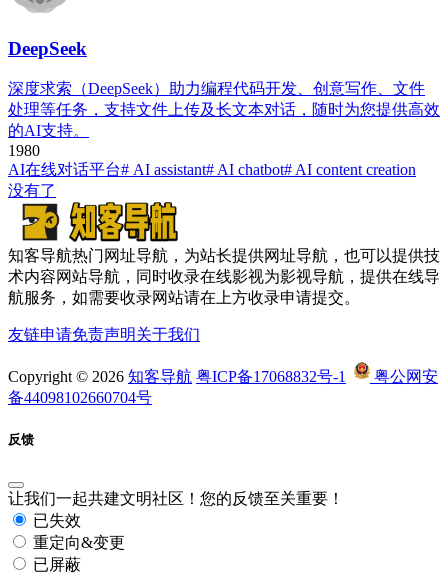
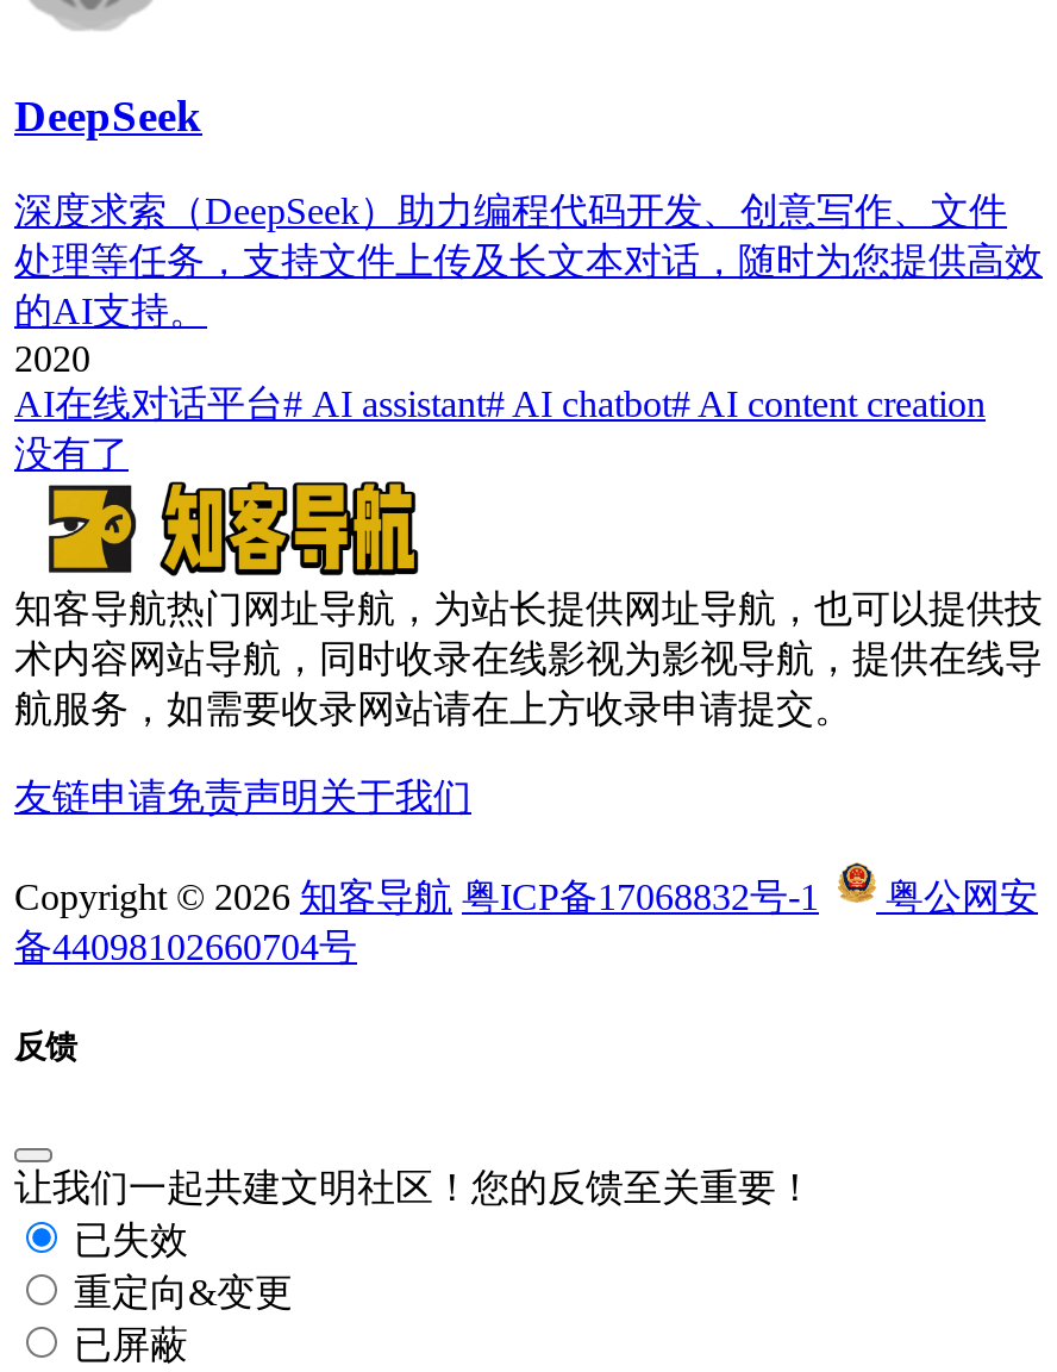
- 1980
+ 2020
